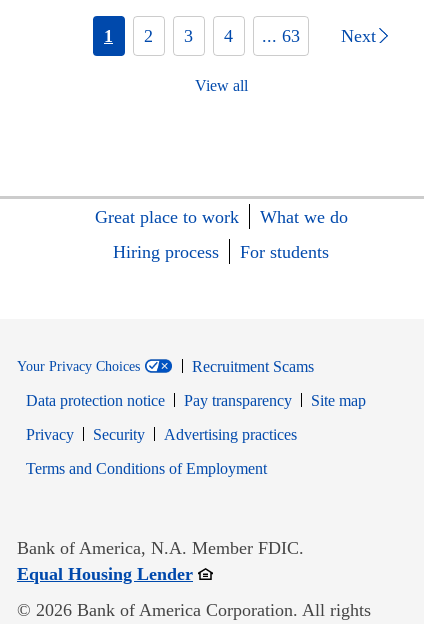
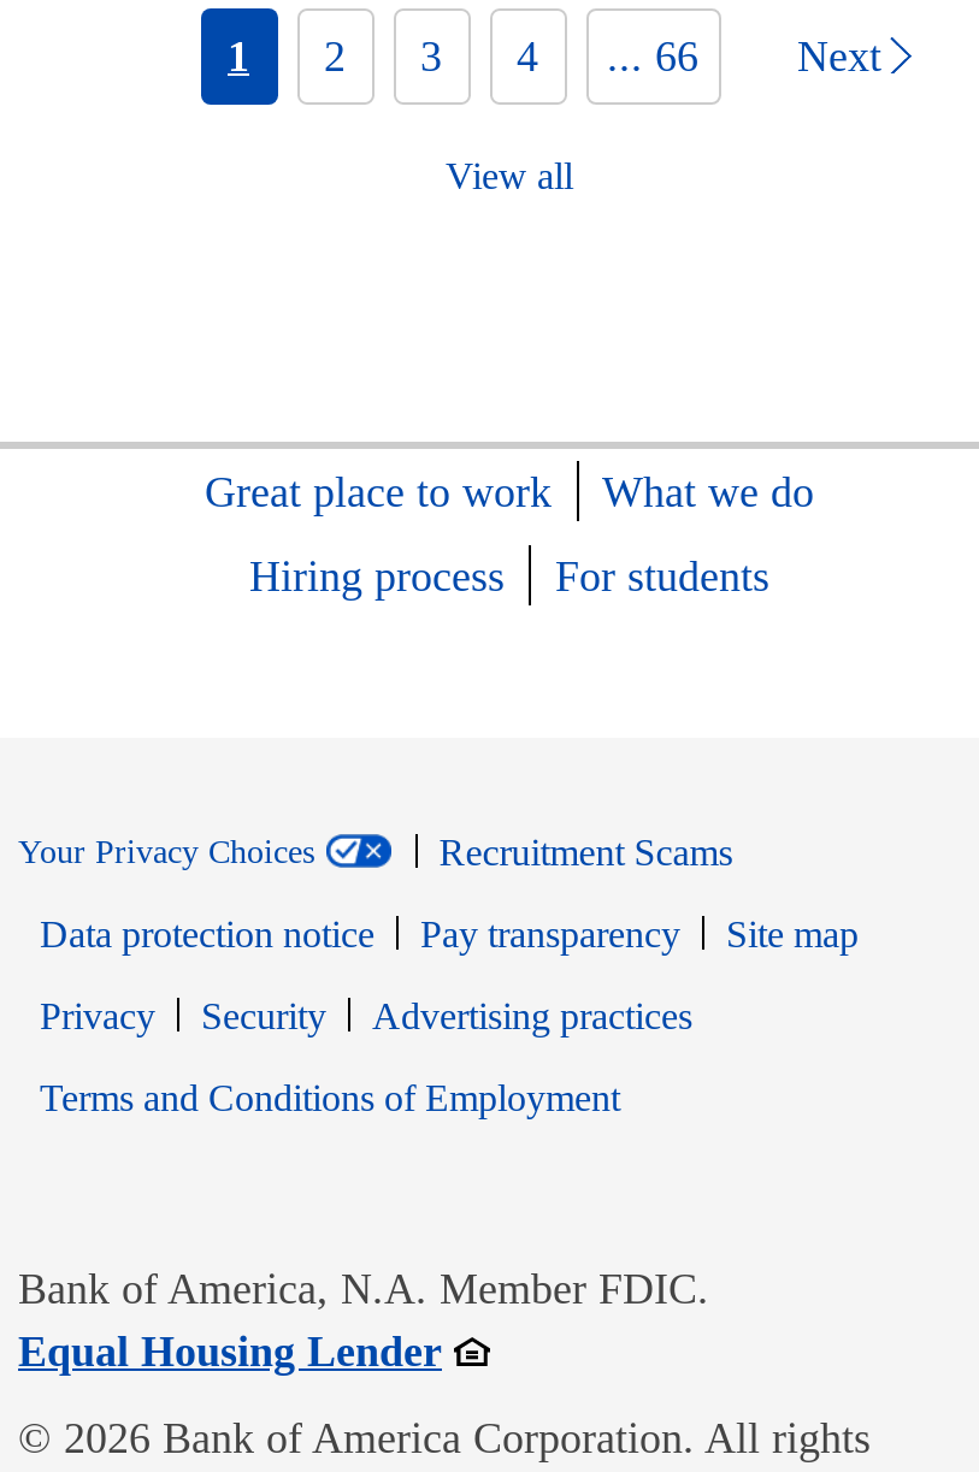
- 1 2 3 4 ... 63
+ 1 2 3 4 ... 66
